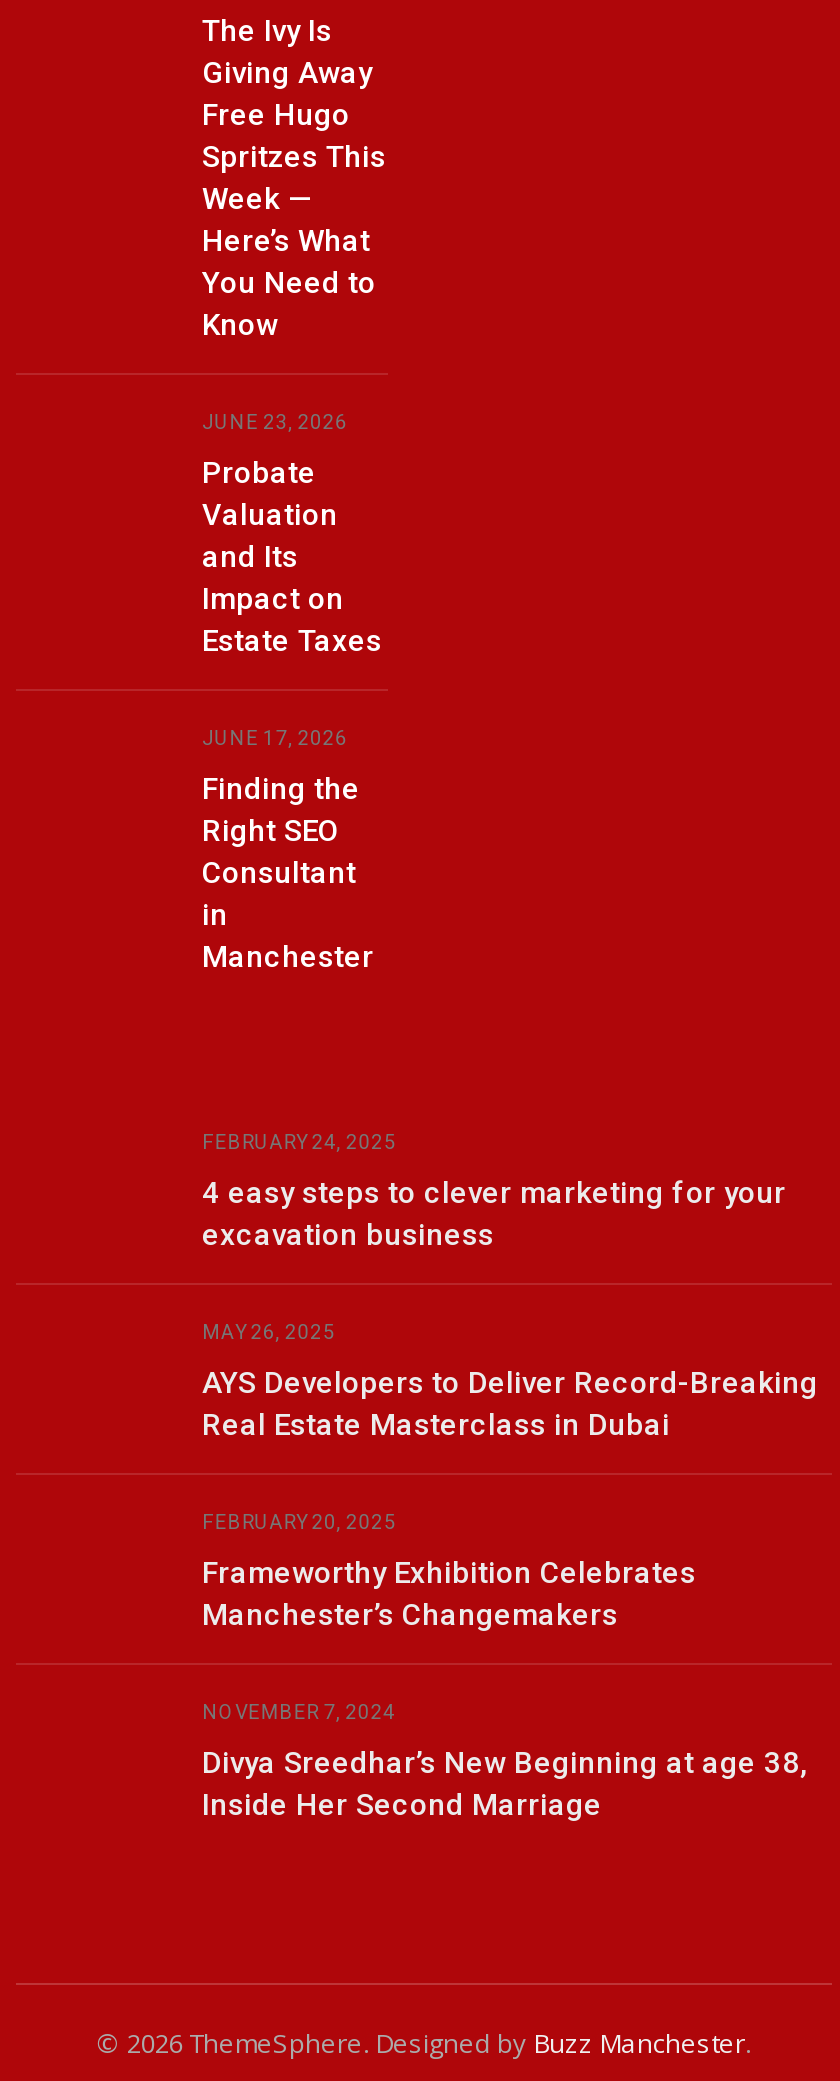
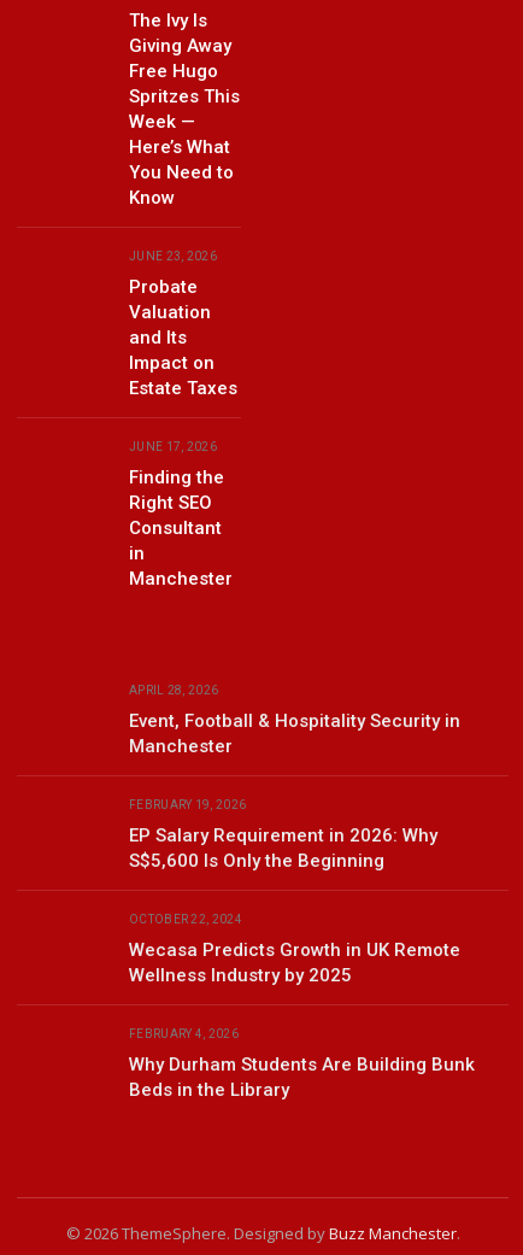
- FEBRUARY 24, 2025
+ APRIL 28, 2026

- 4 easy steps to clever marketing for your
- excavation business
+ Event, Football & Hospitality Security in
+ Manchester

- MAY 26, 2025
+ FEBRUARY 19, 2026

- AYS Developers to Deliver Record-Breaking
- Real Estate Masterclass in Dubai
+ EP Salary Requirement in 2026: Why
+ S$5,600 Is Only the Beginning

- FEBRUARY 20, 2025
+ OCTOBER 22, 2024

- Frameworthy Exhibition Celebrates
- Manchester’s Changemakers
+ Wecasa Predicts Growth in UK Remote
+ Wellness Industry by 2025

- NOVEMBER 7, 2024
+ FEBRUARY 4, 2026

- Divya Sreedhar’s New Beginning at age 38,
- Inside Her Second Marriage
+ Why Durham Students Are Building Bunk
+ Beds in the Library
